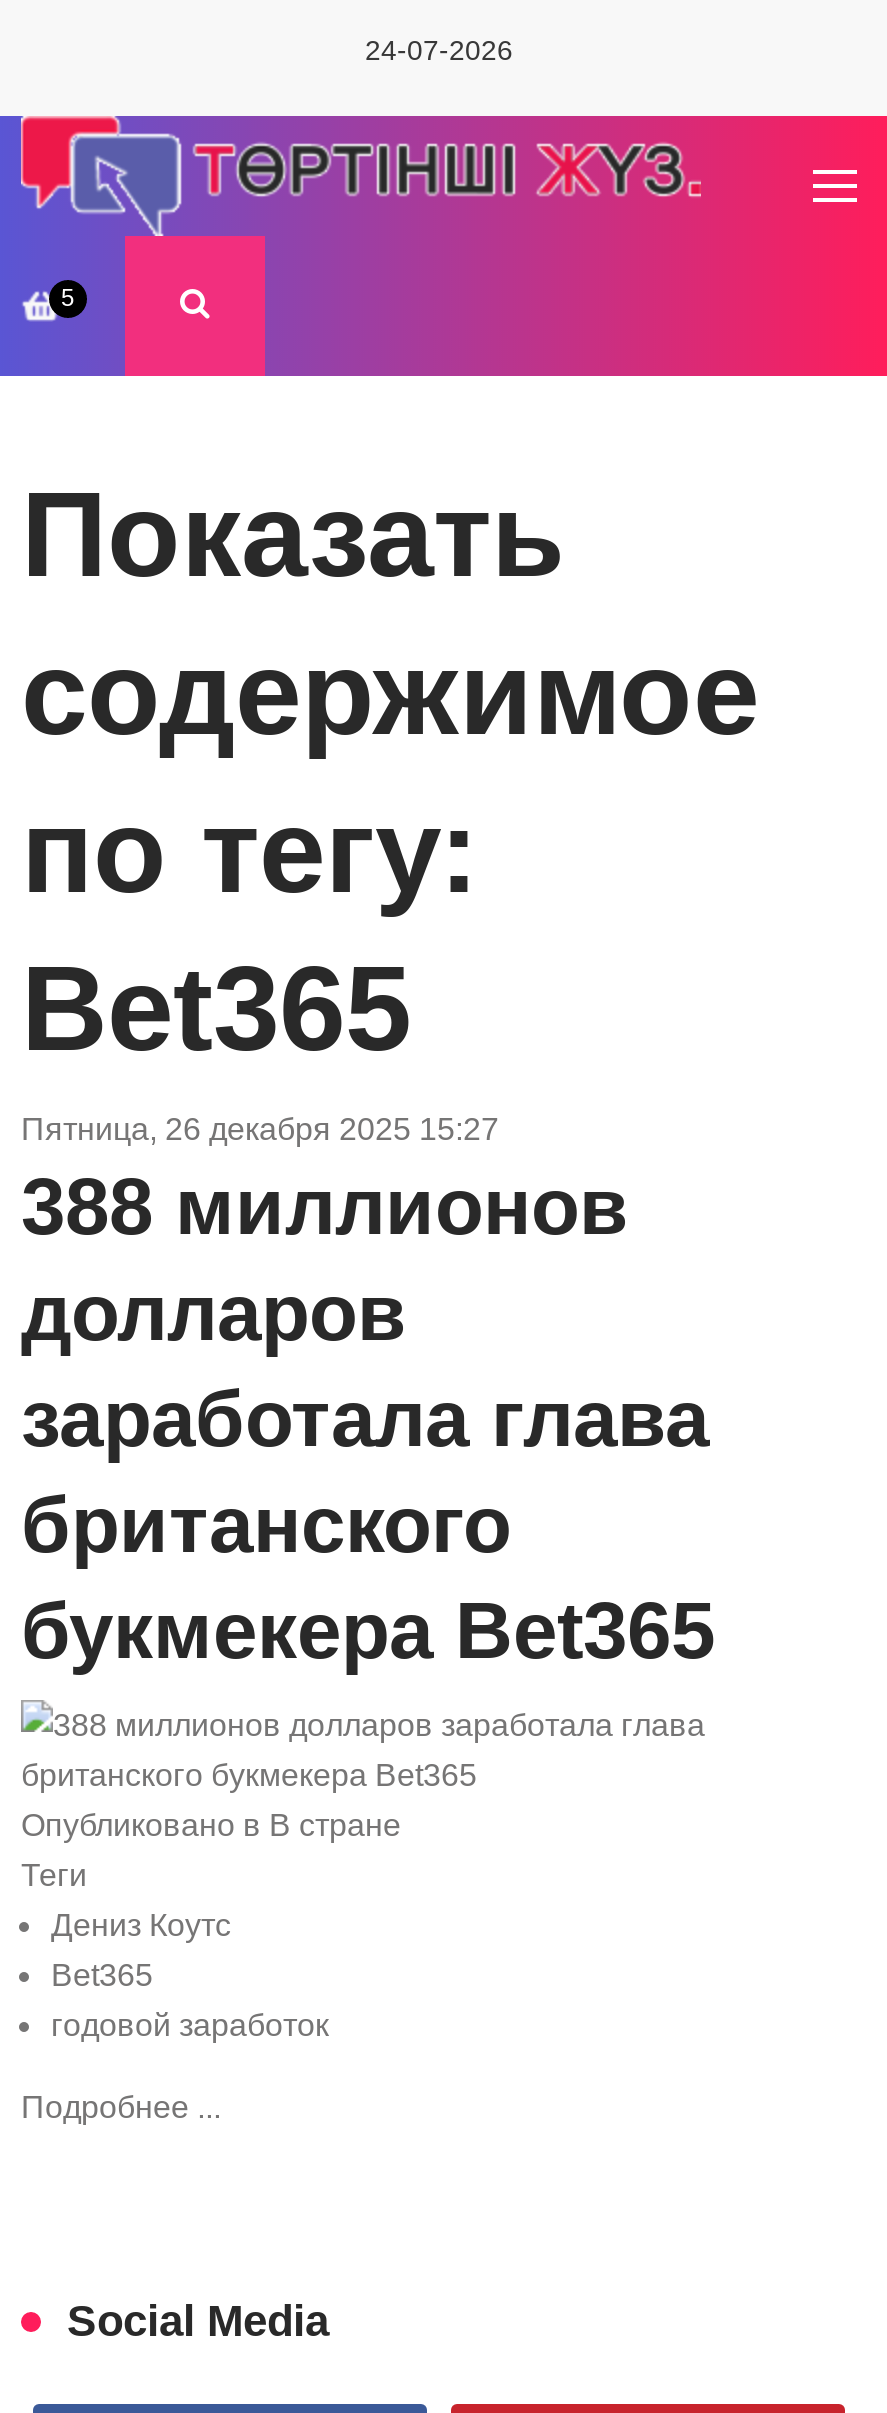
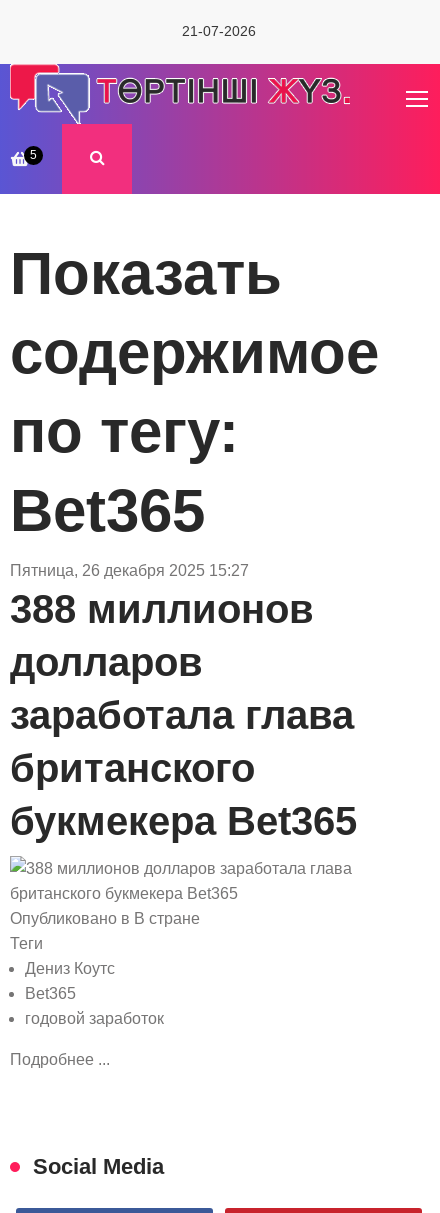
- 24-07-2026
+ 21-07-2026
